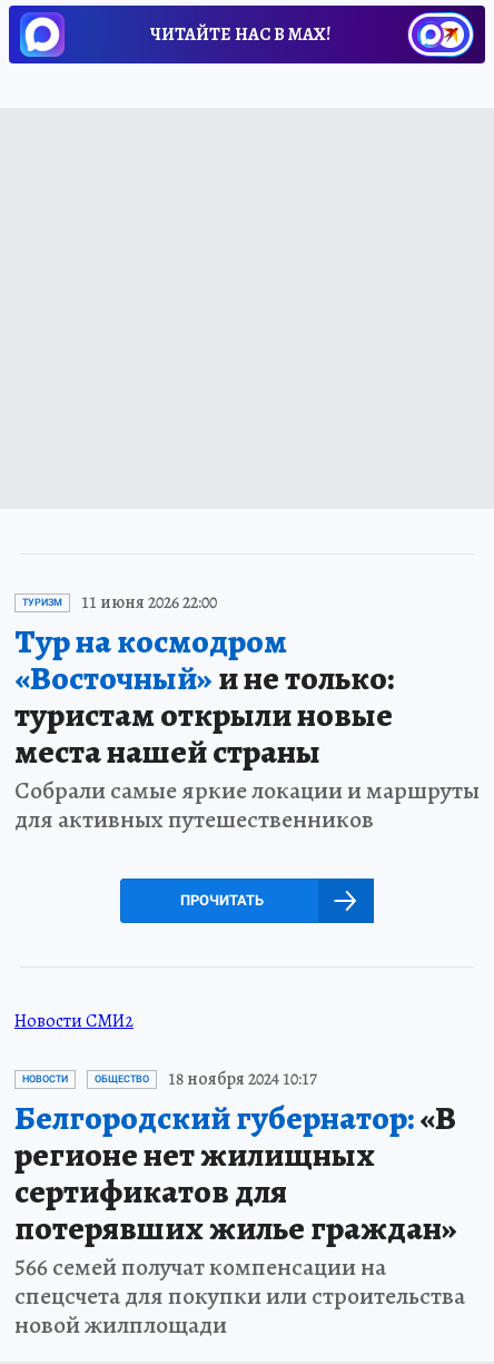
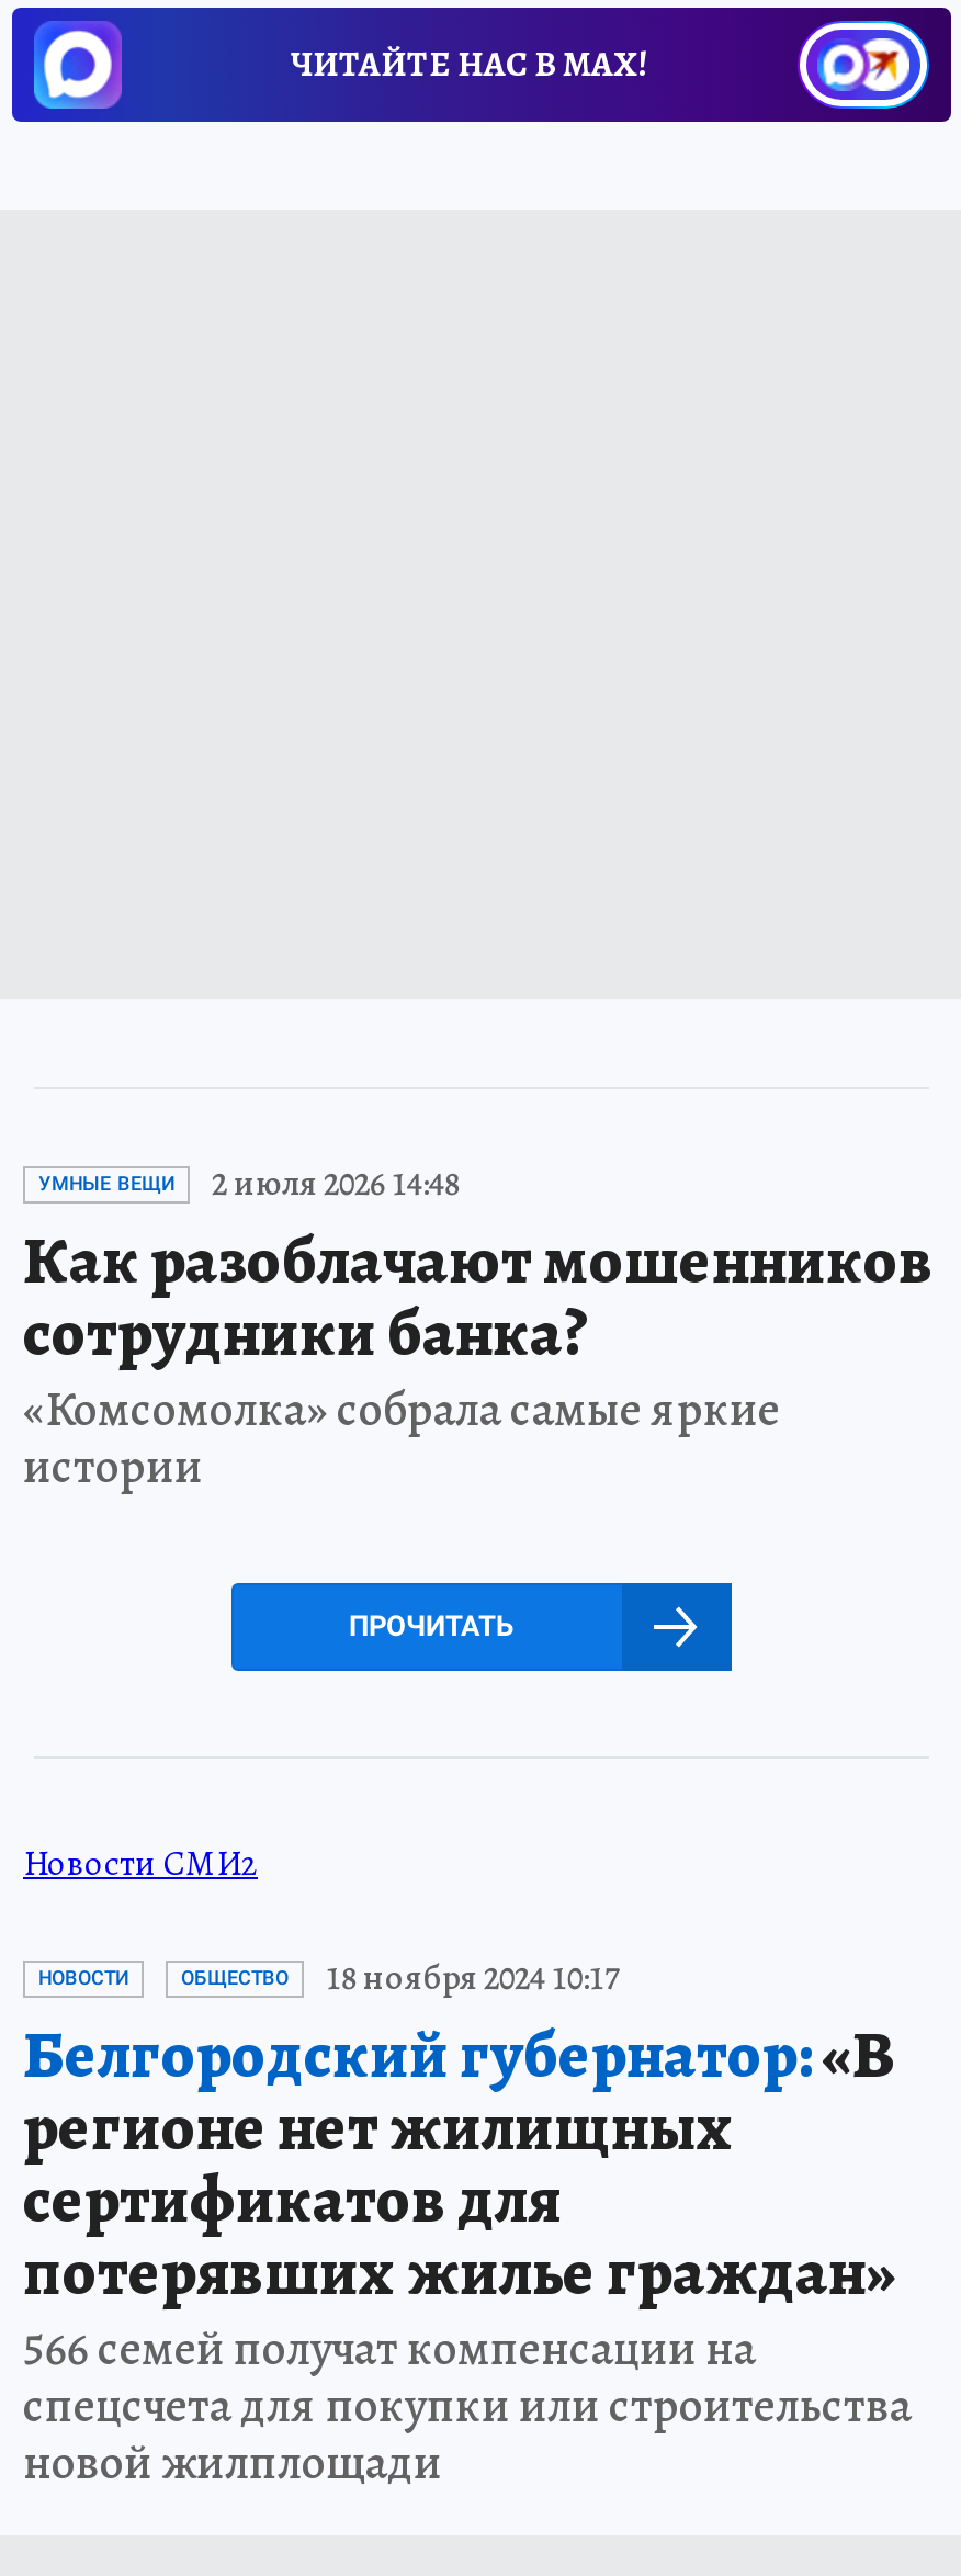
- ТУРИЗМ
- 11 июня 2026 22:00
- Тур на космодром
- «Восточный»и не только:
- туристам открыли новые
- места нашей страны
- Собрали самые яркие локации и маршруты
- для активных путешественников
+ УМНЫЕ ВЕЩИ
+ 2 июля 2026 14:48
+ Как разоблачают мошенников
+ сотрудники банка?
+ «Комсомолка» собрала самые яркие
+ истории
